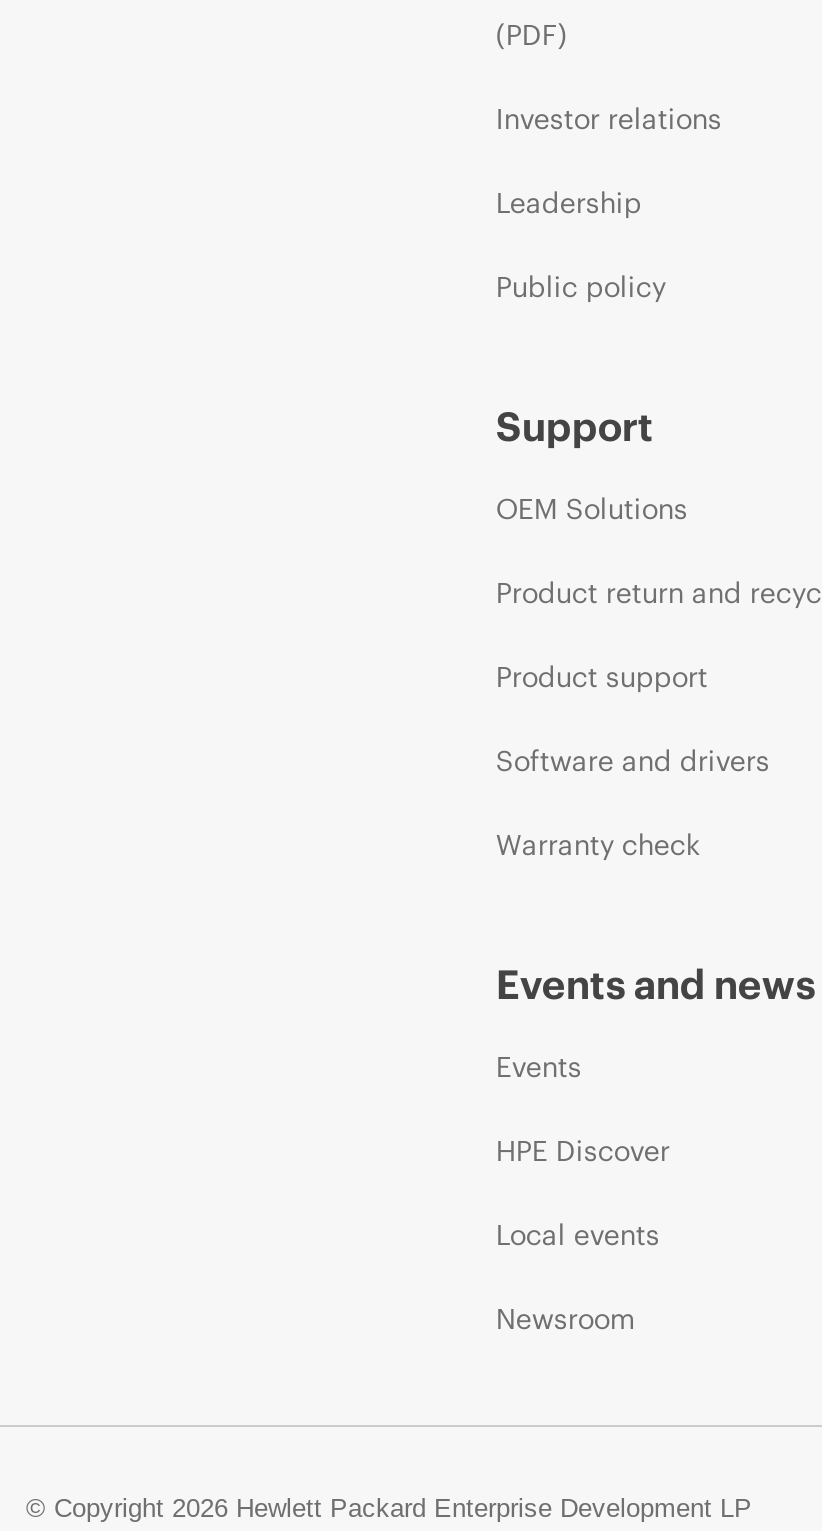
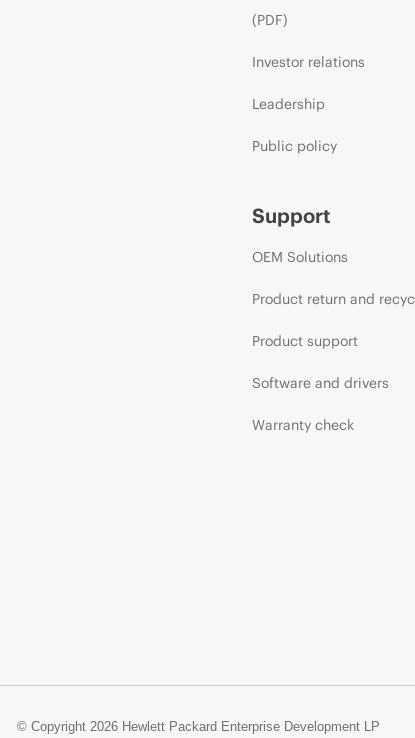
- Events and news
- Events
- HPE Discover
- Local events
- Newsroom
